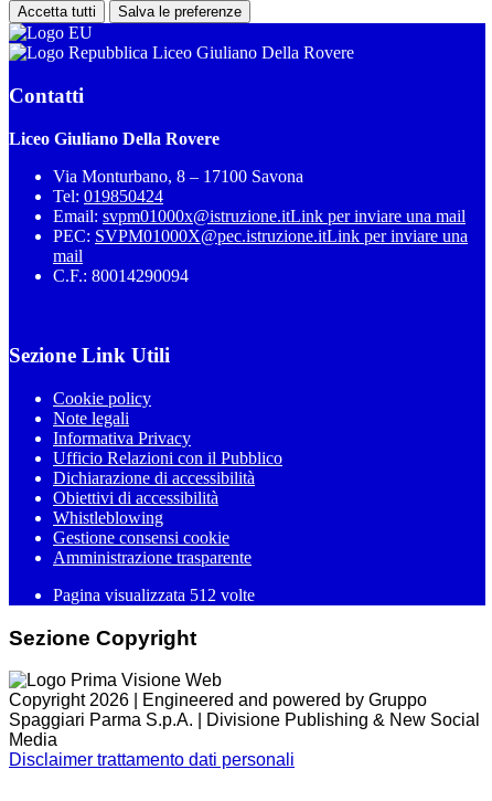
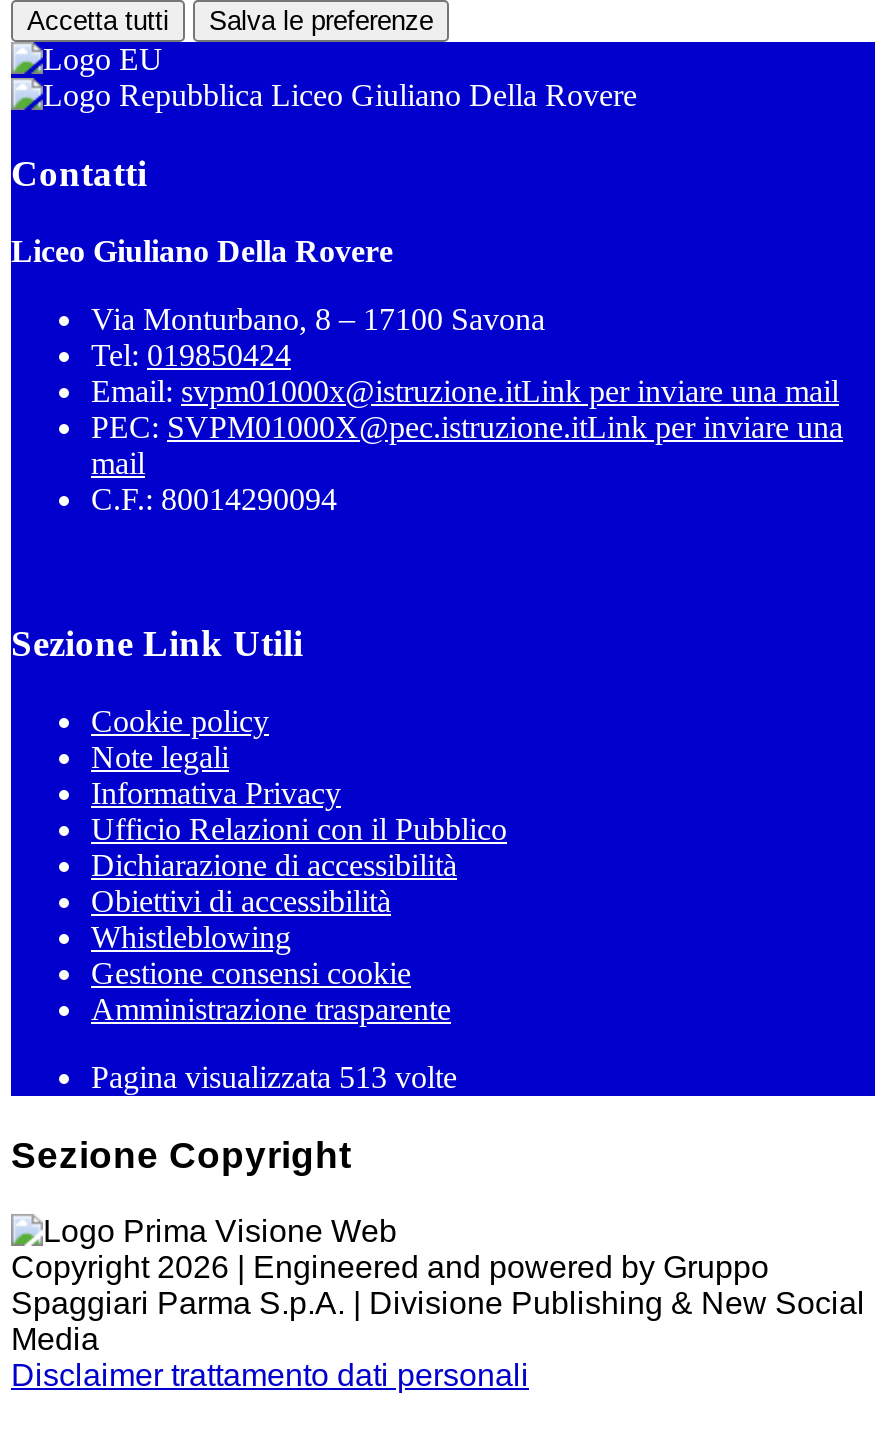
- Pagina visualizzata 512 volte
+ Pagina visualizzata 513 volte
